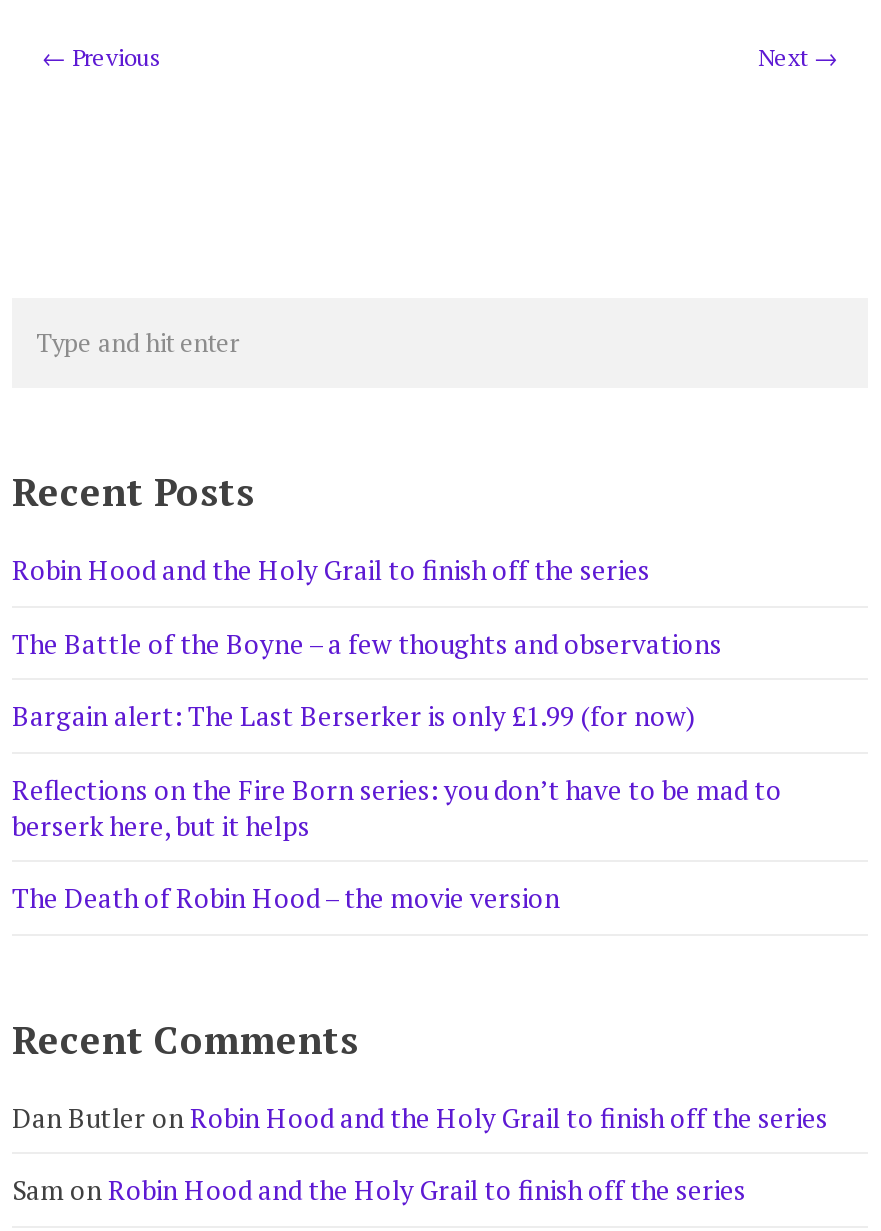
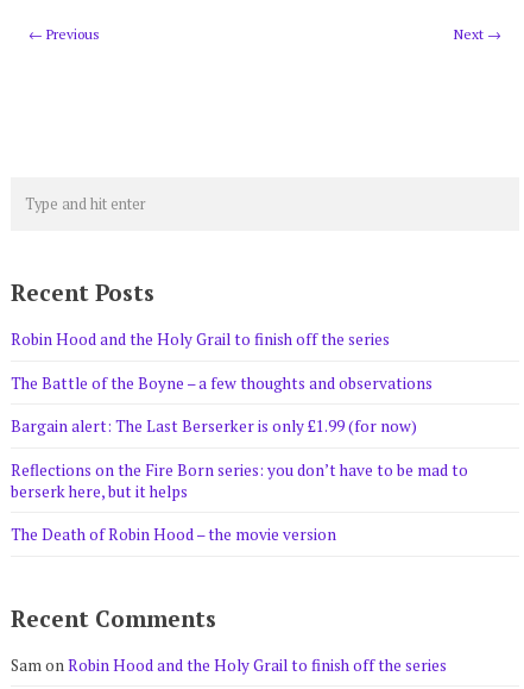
- Dan Butler on Robin Hood and the Holy Grail to finish off the series
